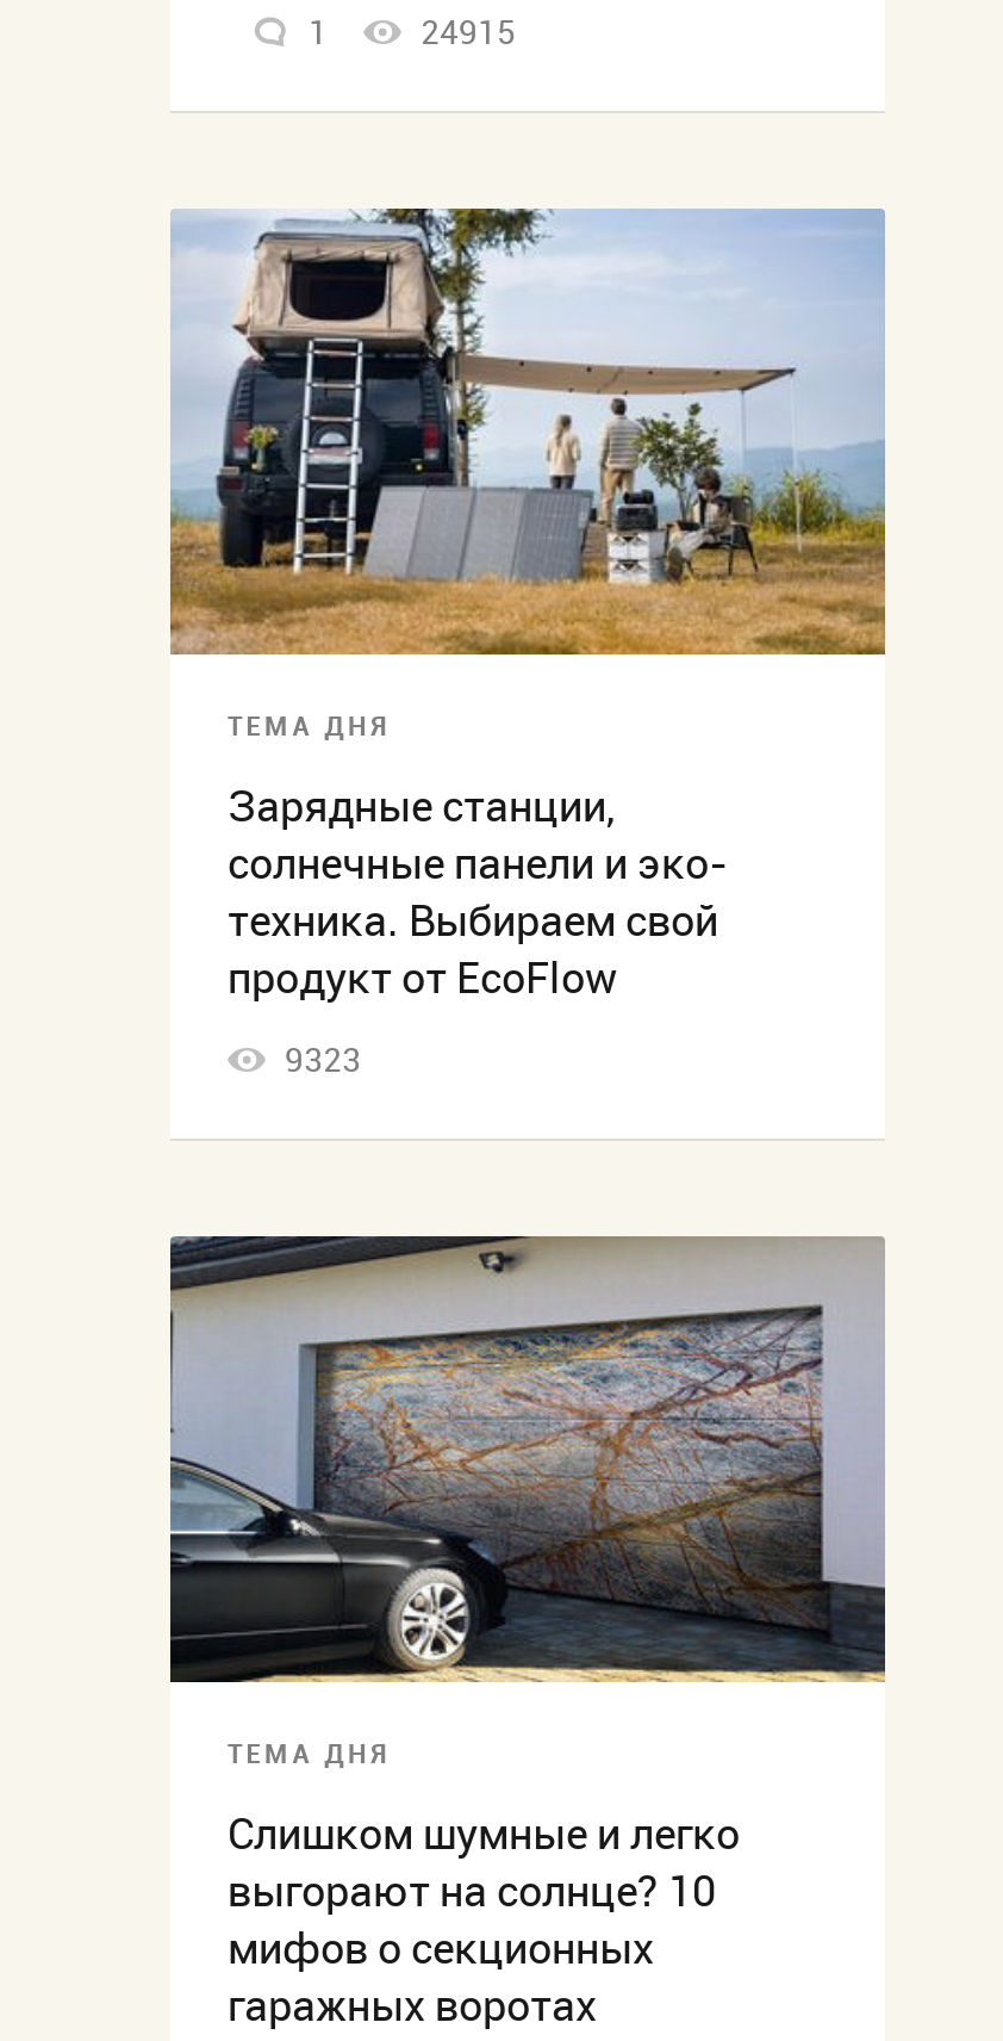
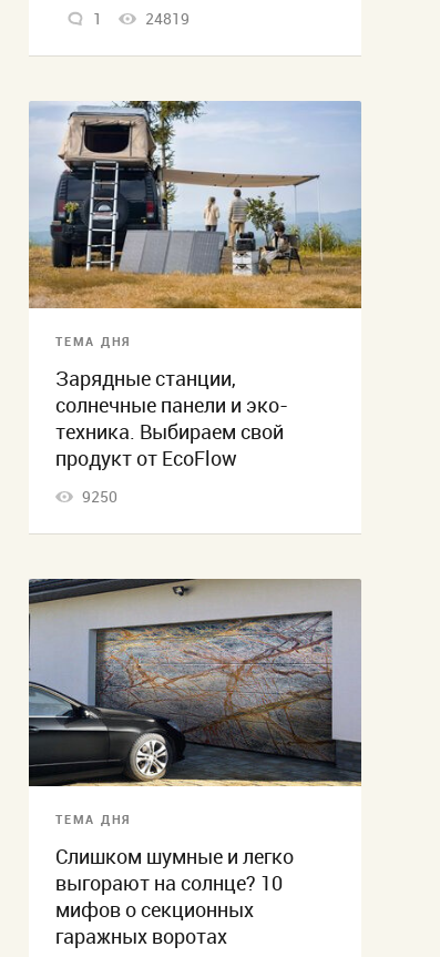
- 24915
+ 24819

- 9323
+ 9250
